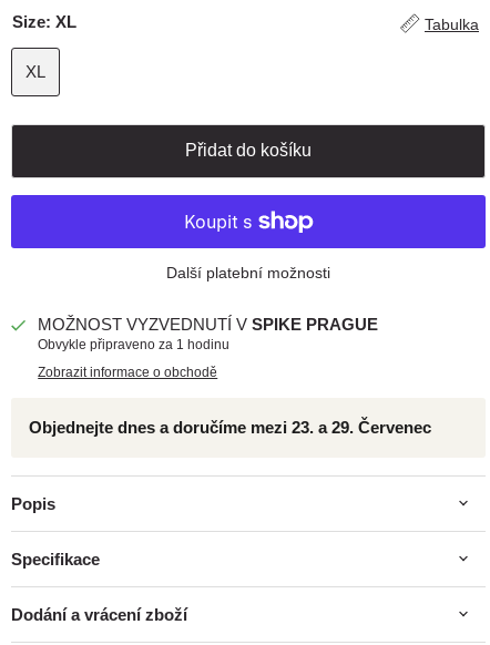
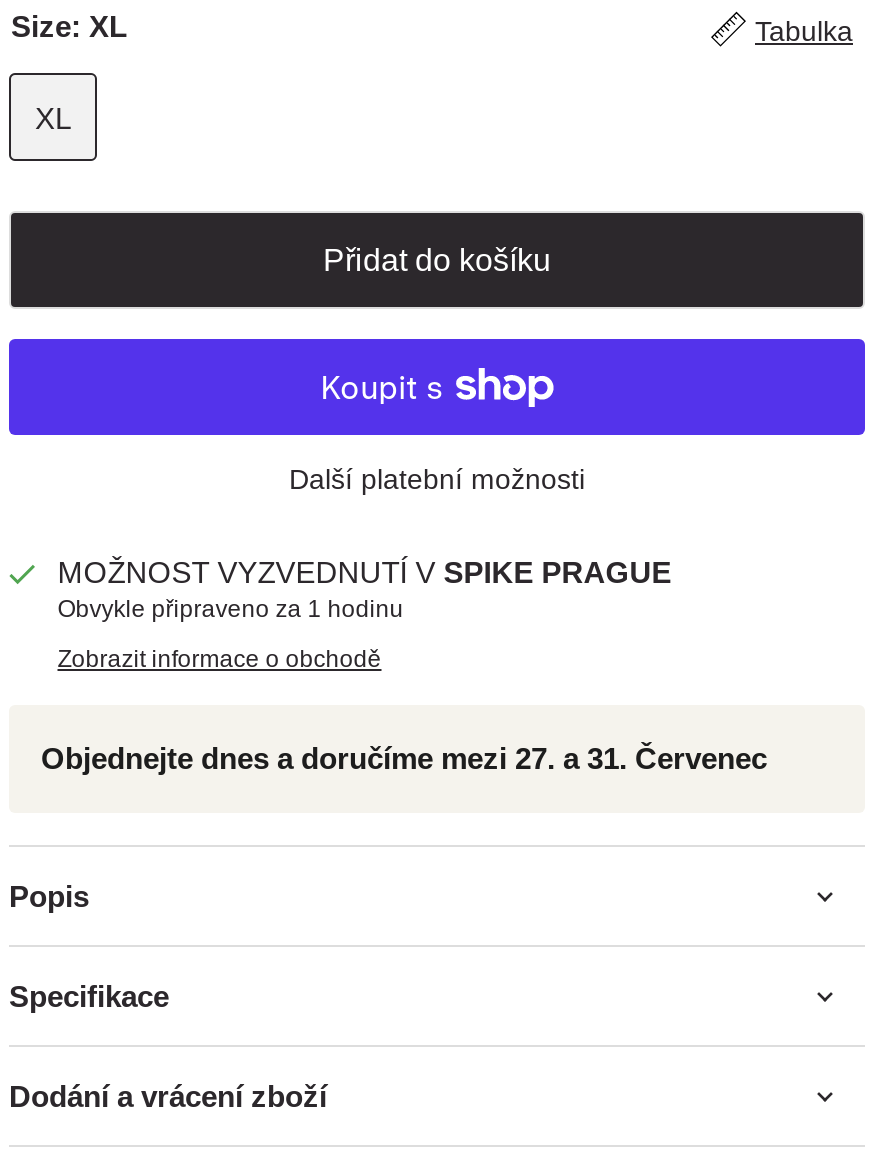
- Objednejte dnes a doručíme mezi 23. a 29. Červenec
+ Objednejte dnes a doručíme mezi 27. a 31. Červenec
